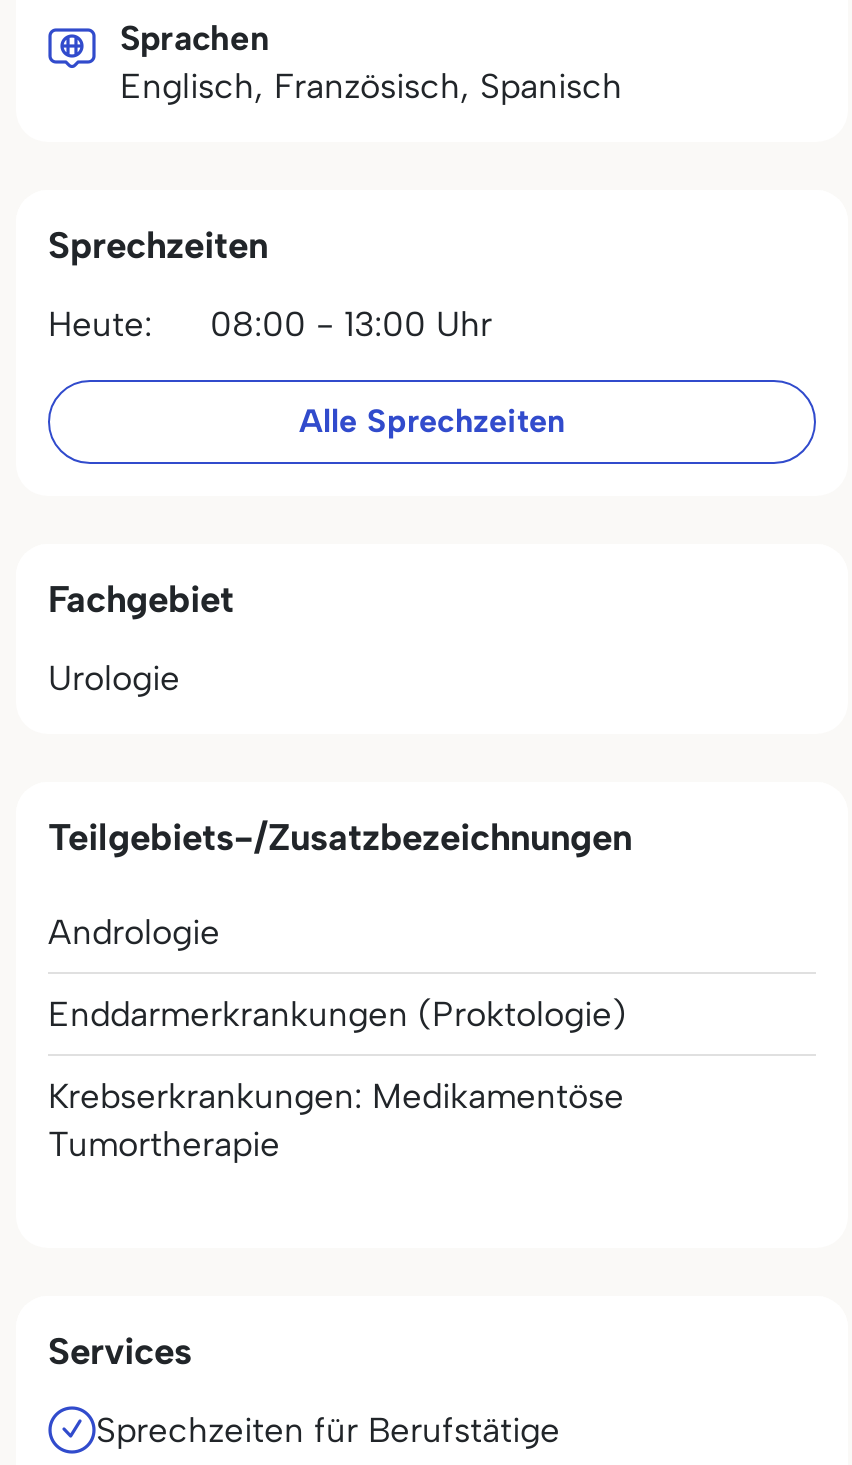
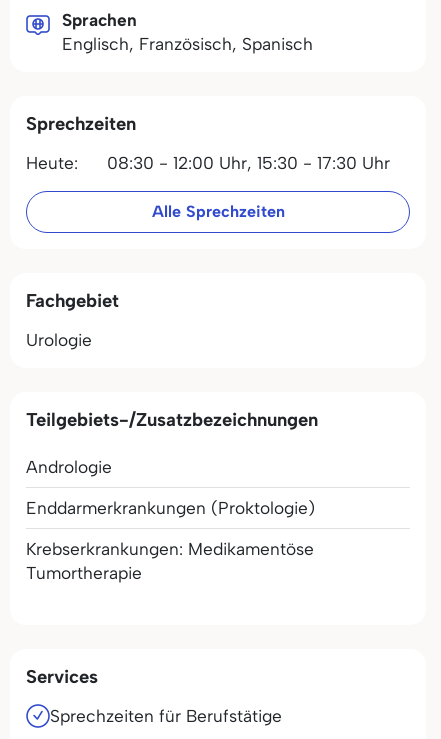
- Heute: 08:00 - 13:00 Uhr
+ Heute: 08:30 - 12:00 Uhr, 15:30 - 17:30 Uhr
